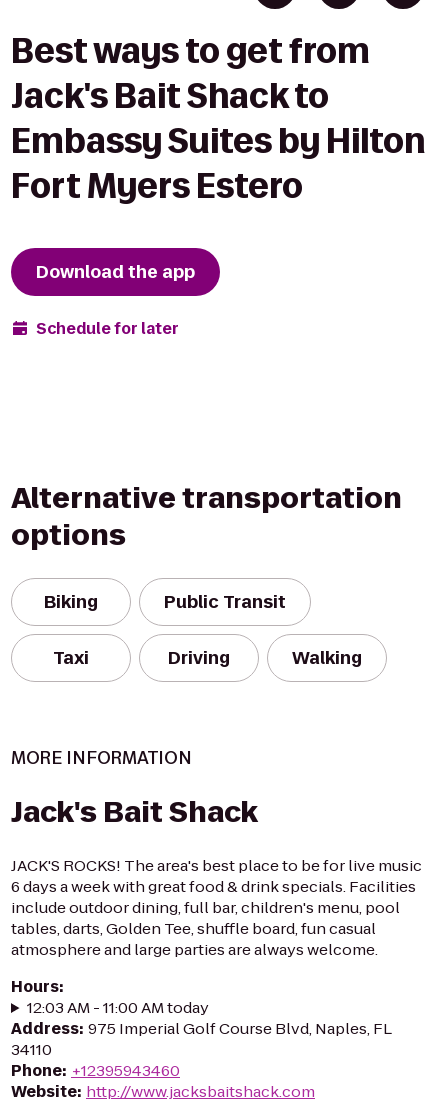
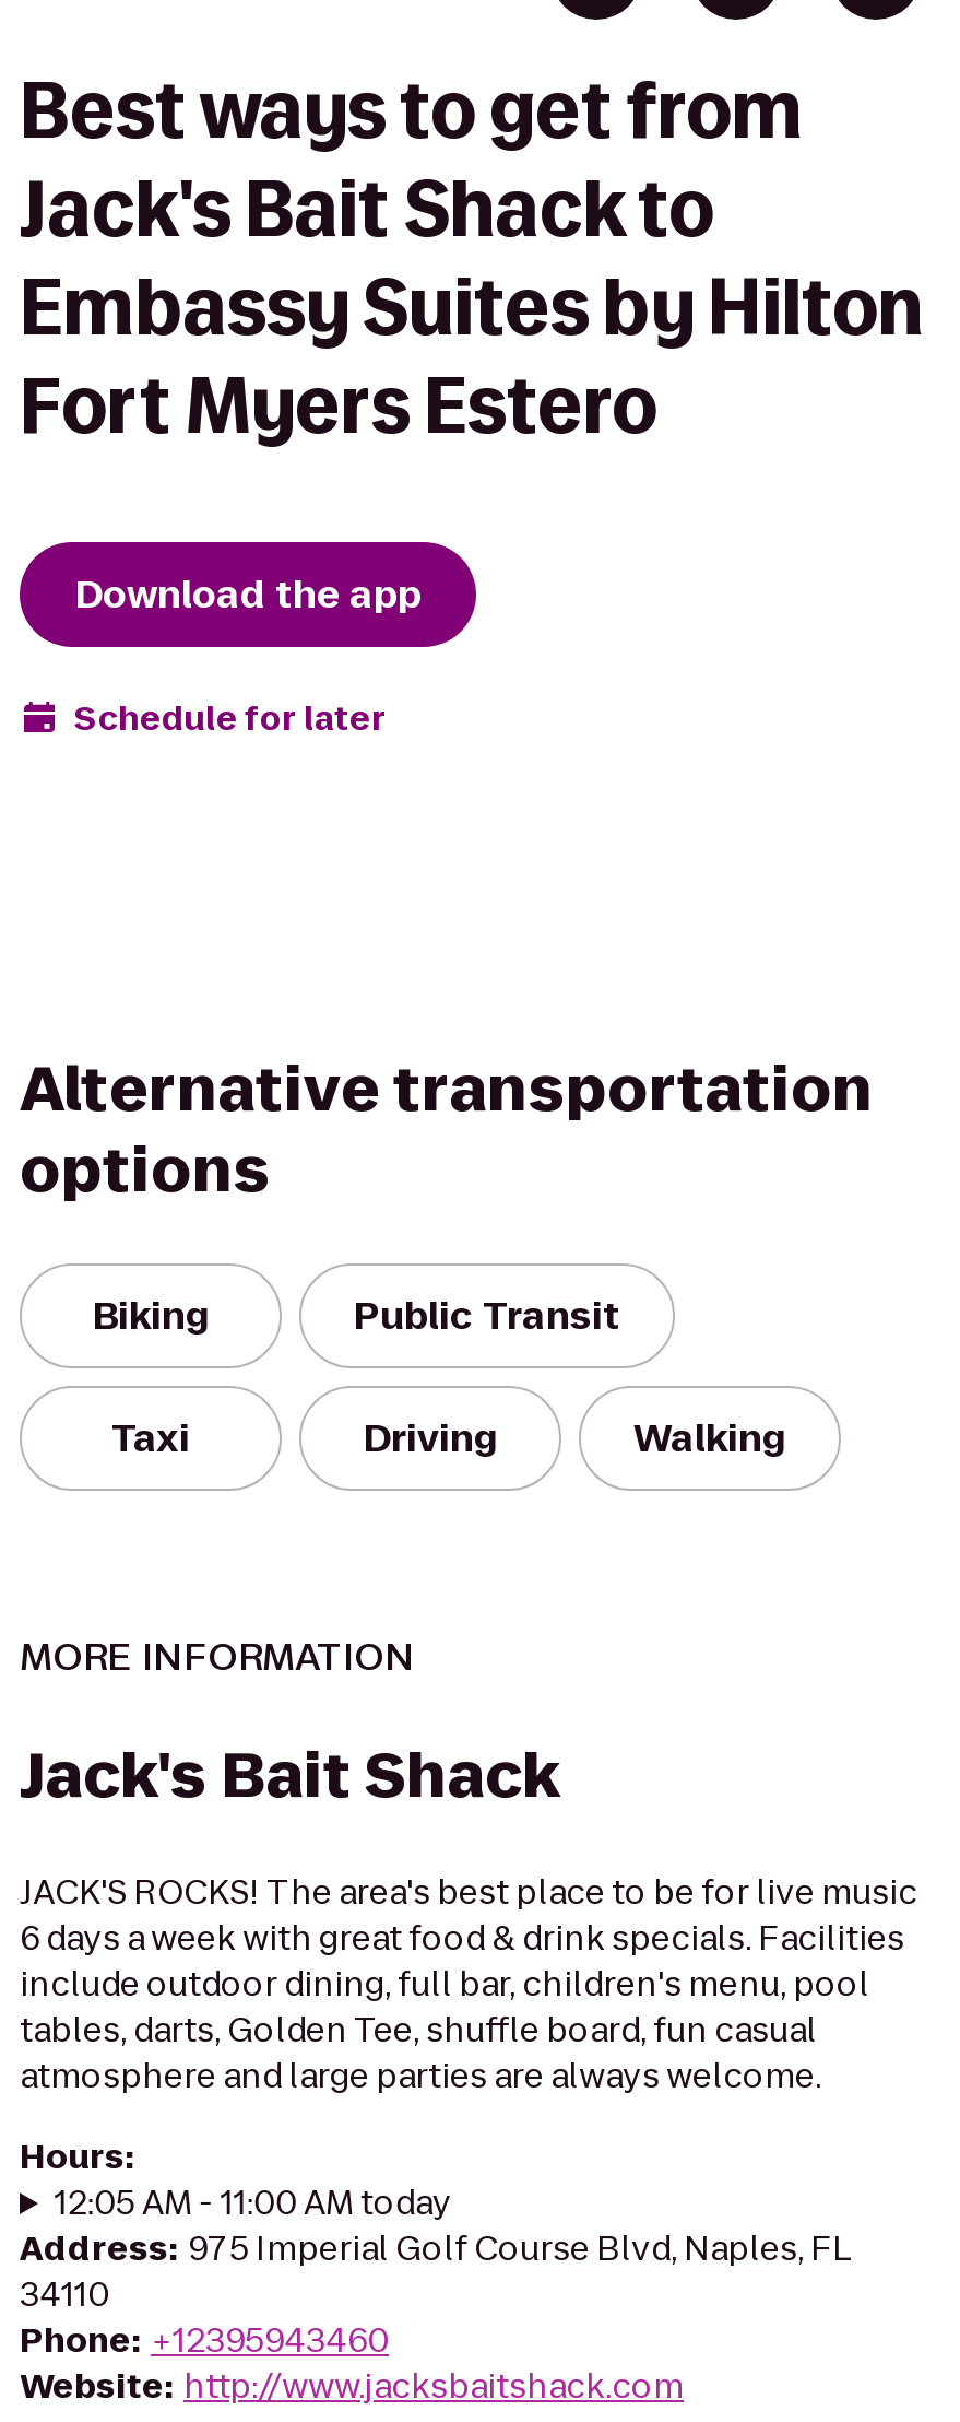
- 12:03 AM - 11:00 AM today
+ 12:05 AM - 11:00 AM today
